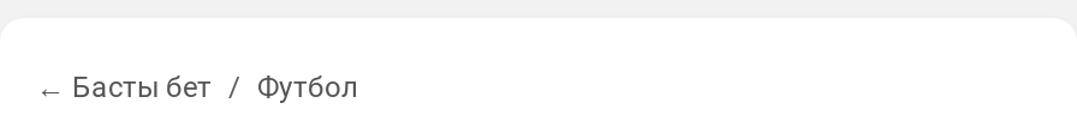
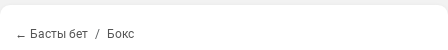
- Футбол
+ Бокс
